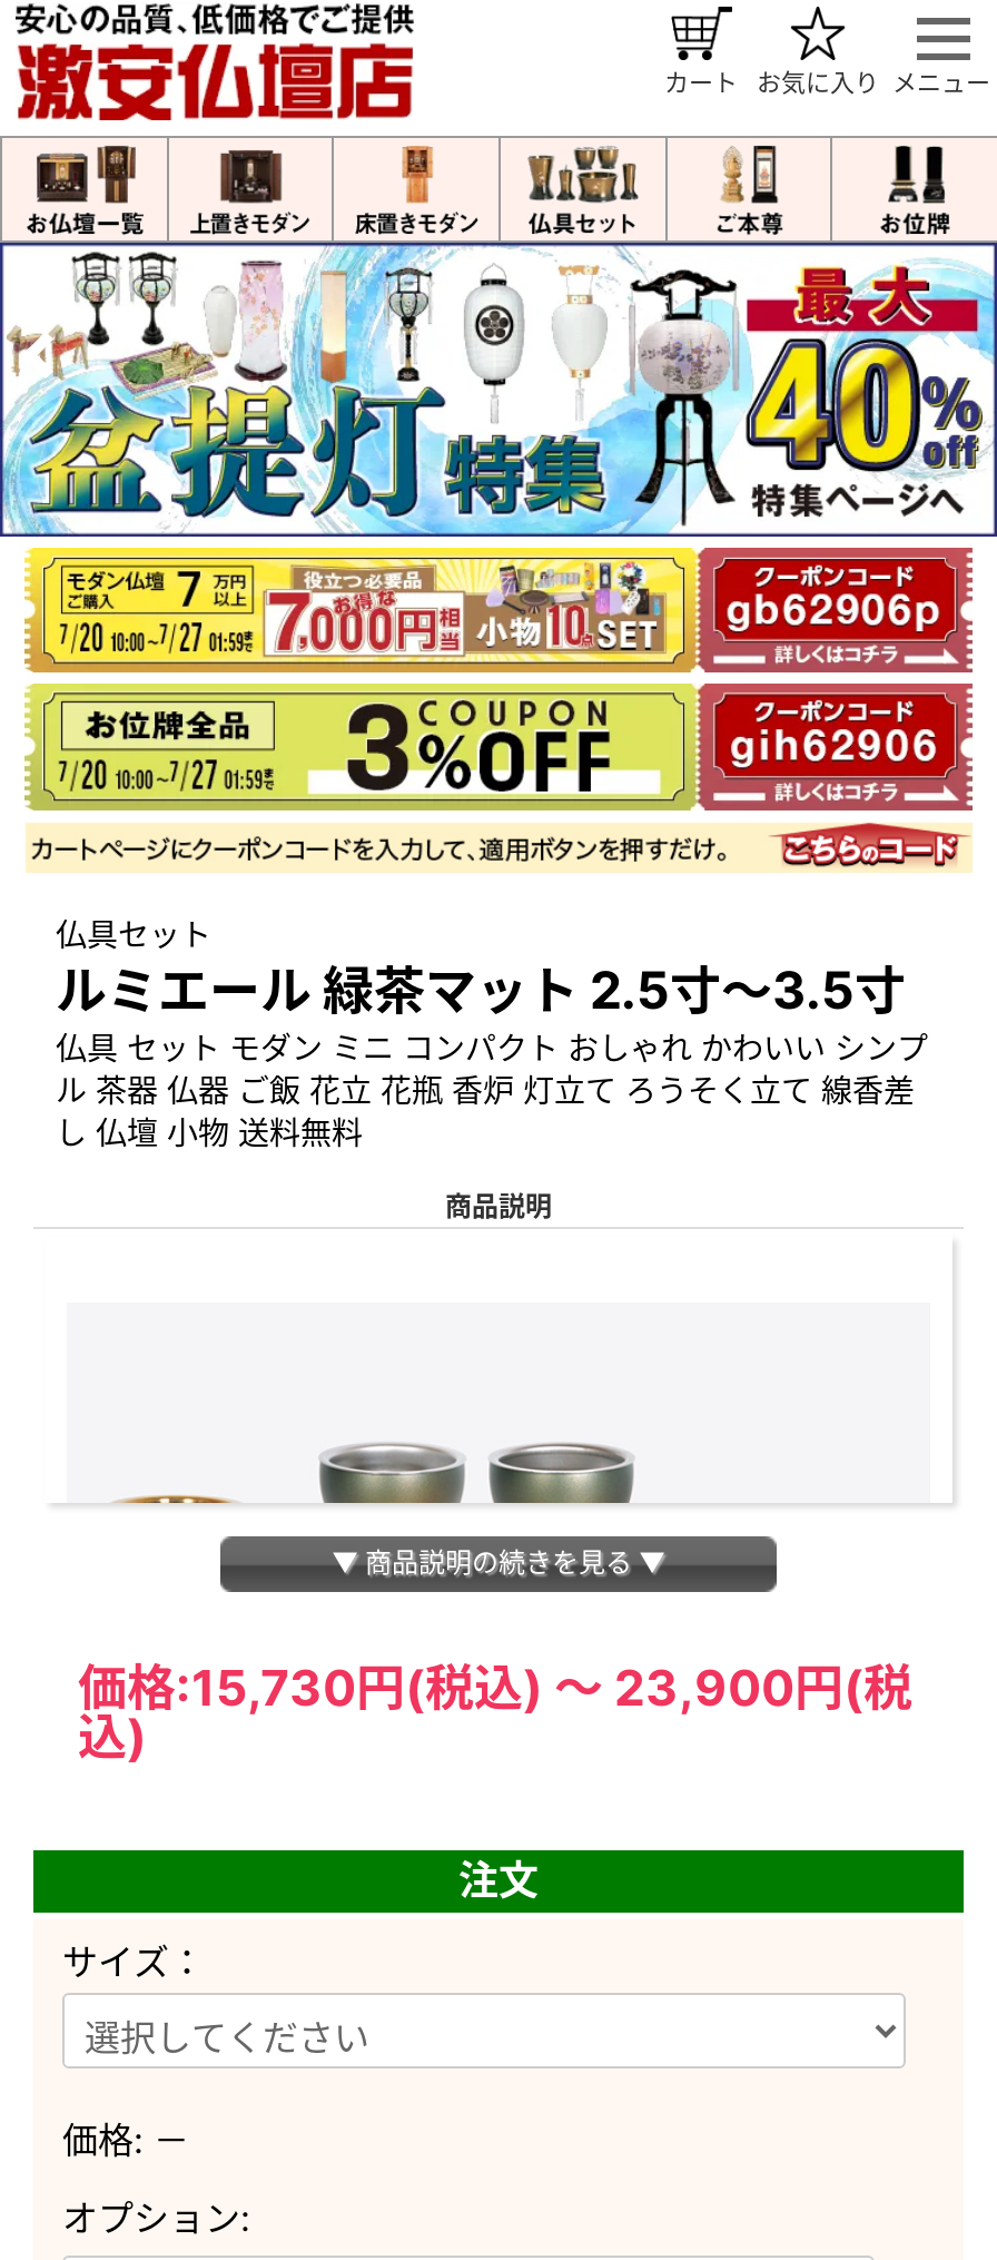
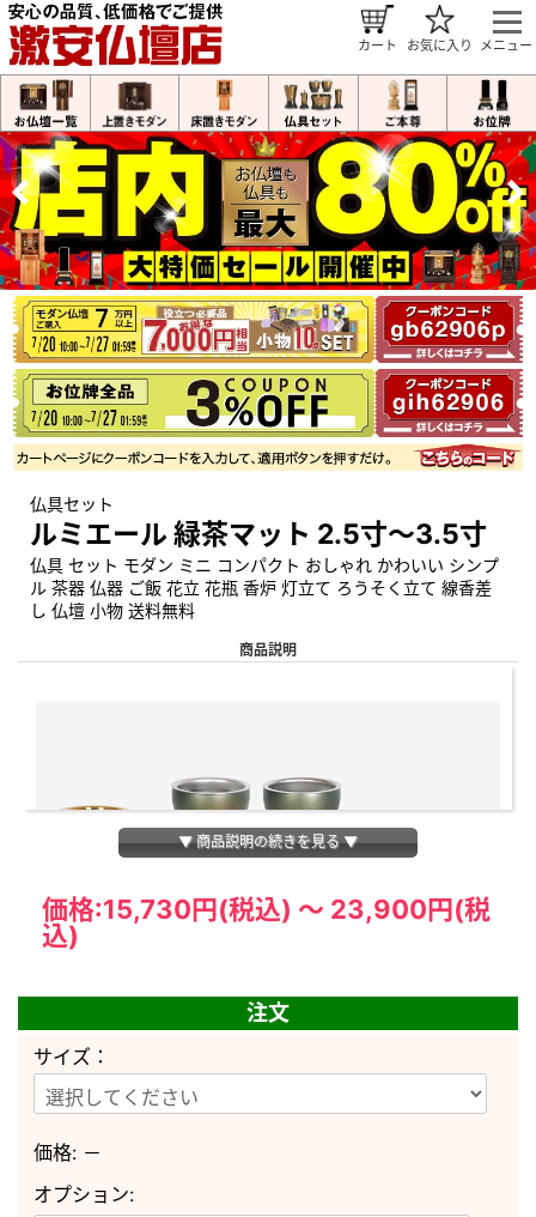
- [image]
+ [image]
